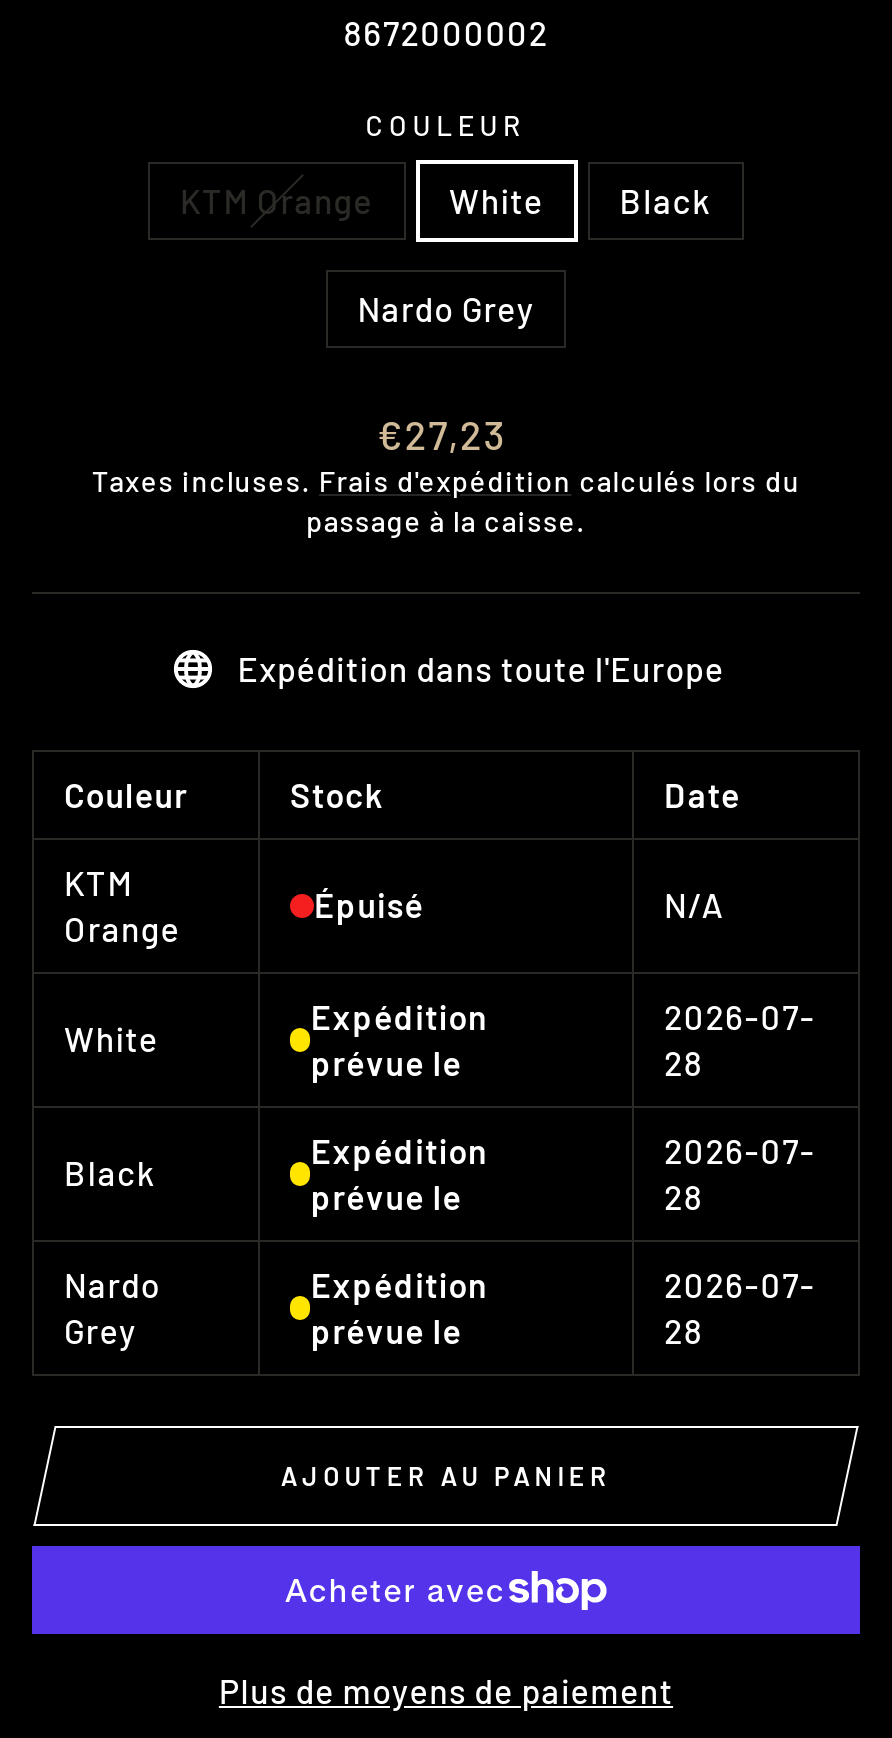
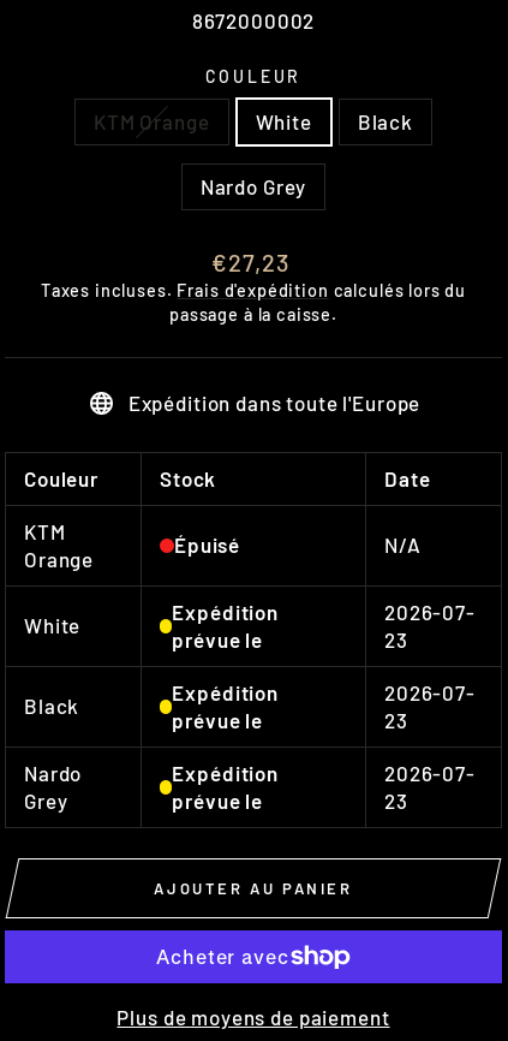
- 28
+ 23

- 28
+ 23

- 28
+ 23
